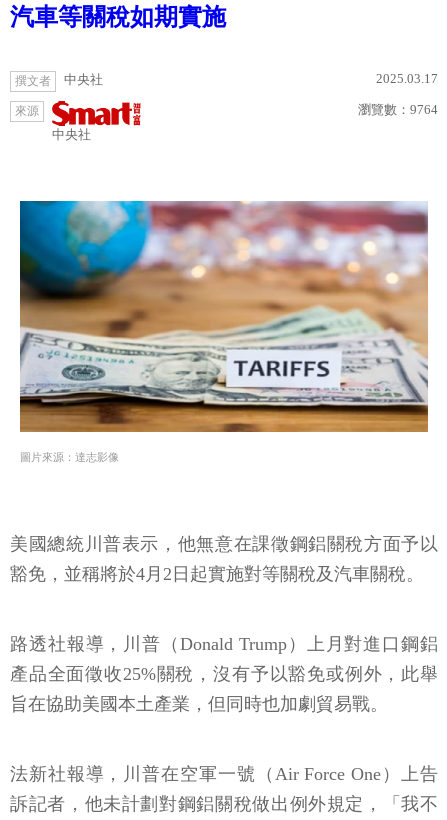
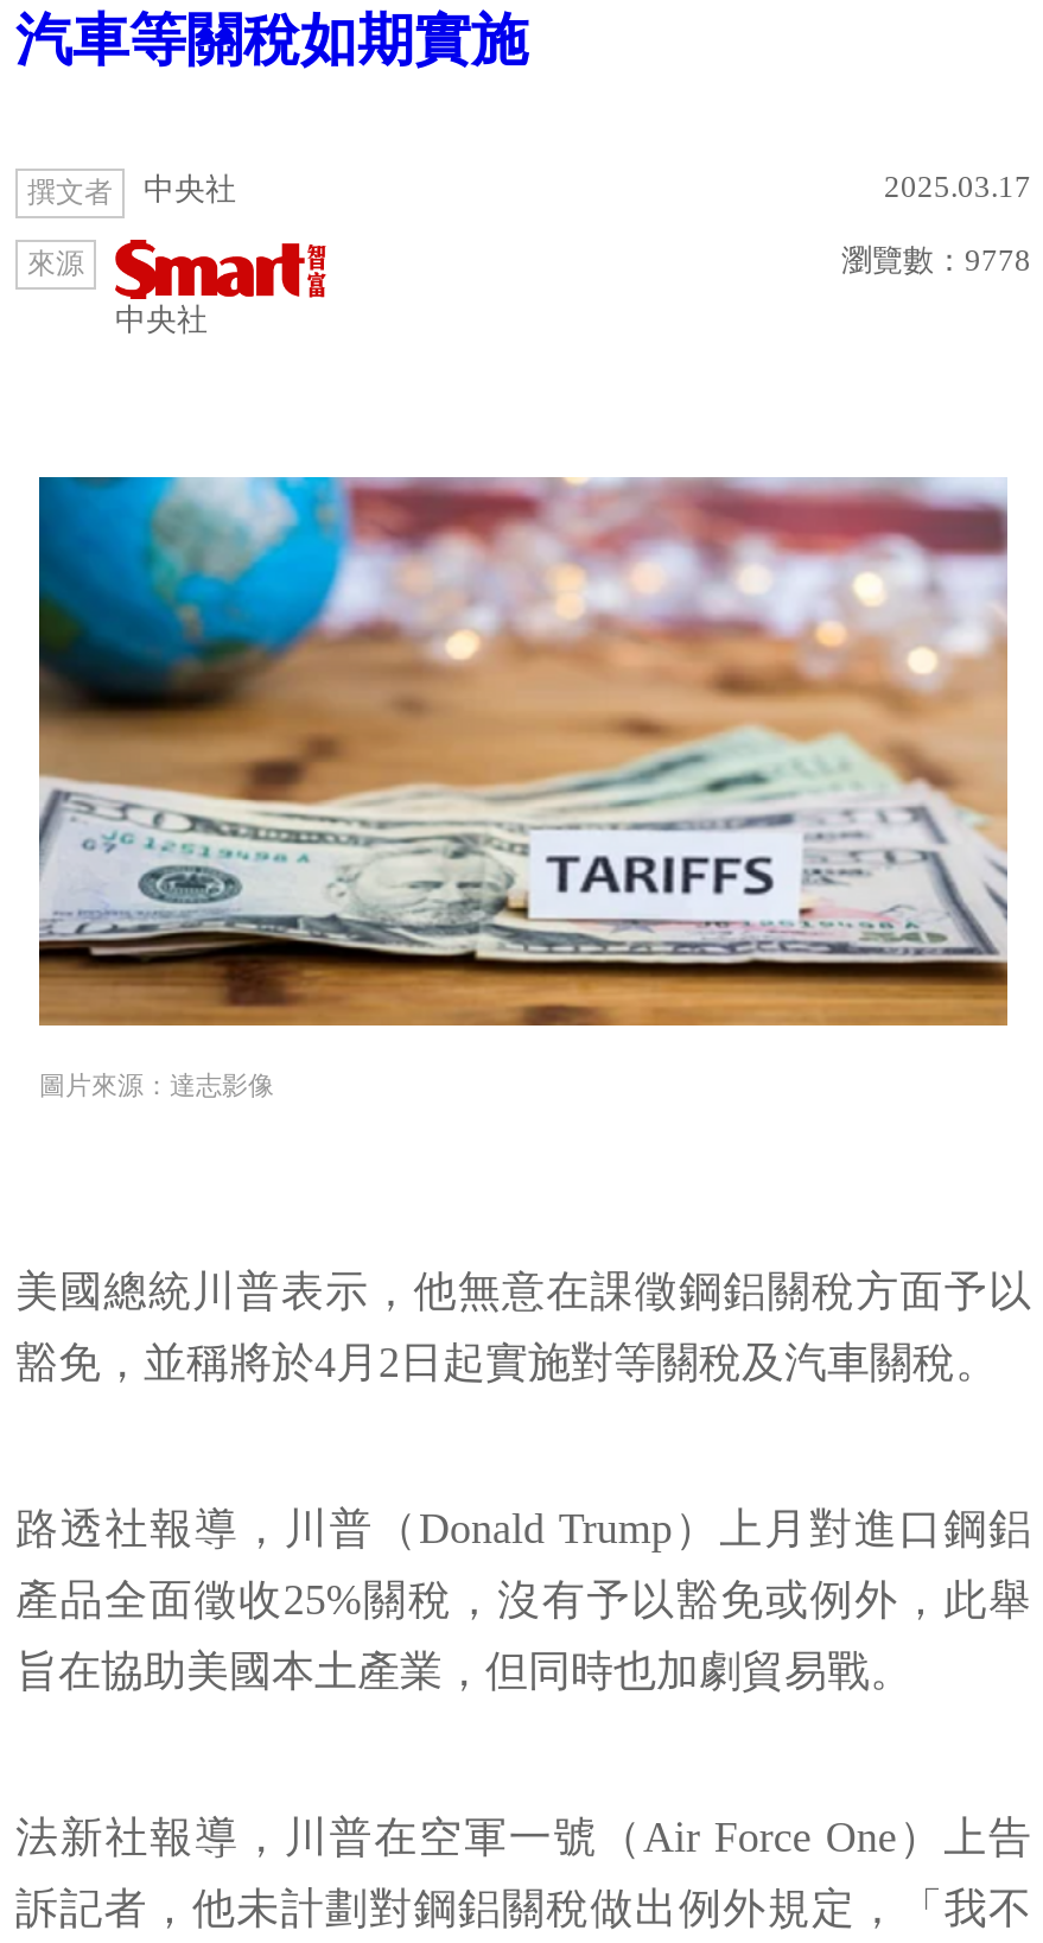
- 瀏覽數：9764
+ 瀏覽數：9778
